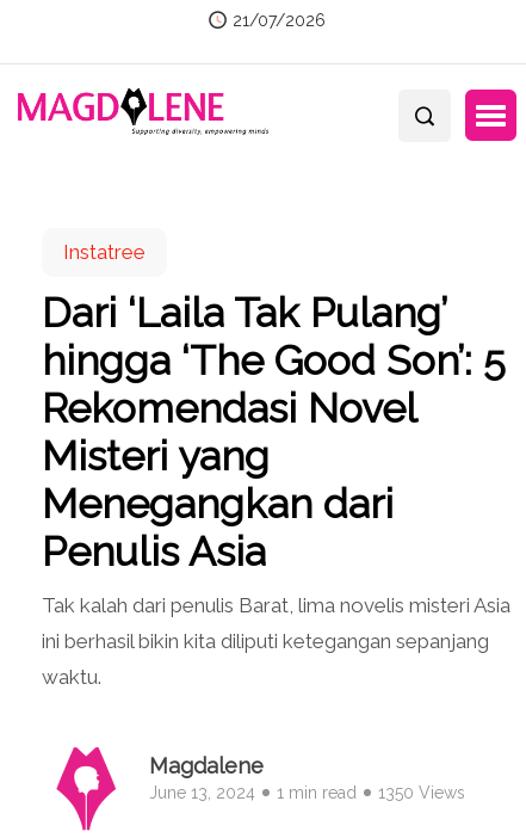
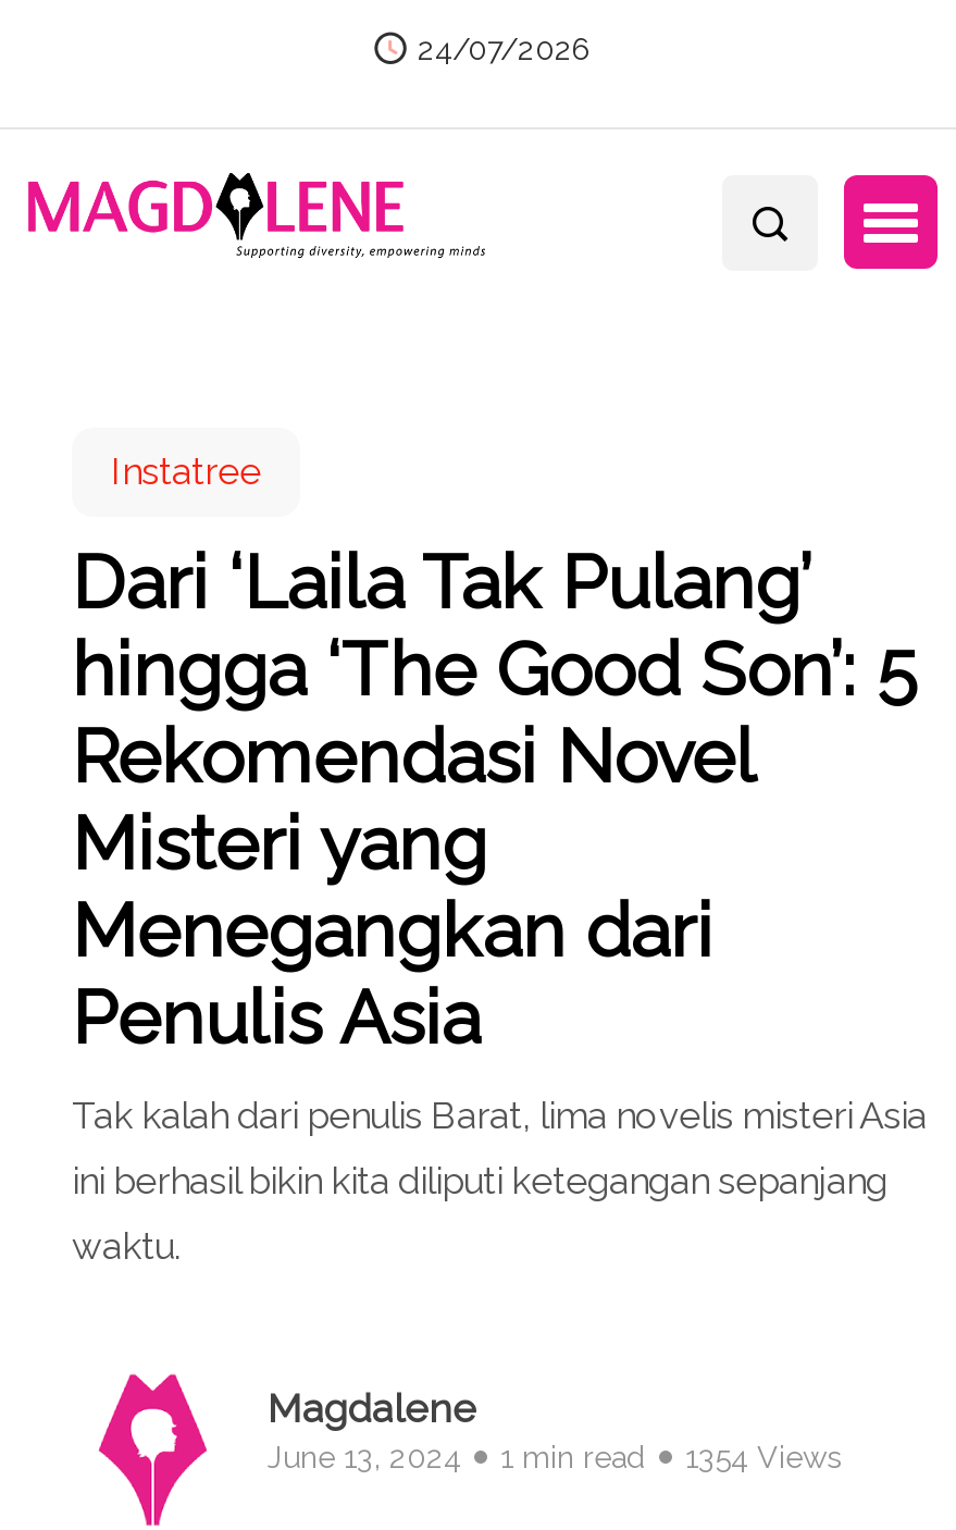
- 21/07/2026
+ 24/07/2026

- June 13, 2024 1 min read 1350 Views
+ June 13, 2024 1 min read 1354 Views
